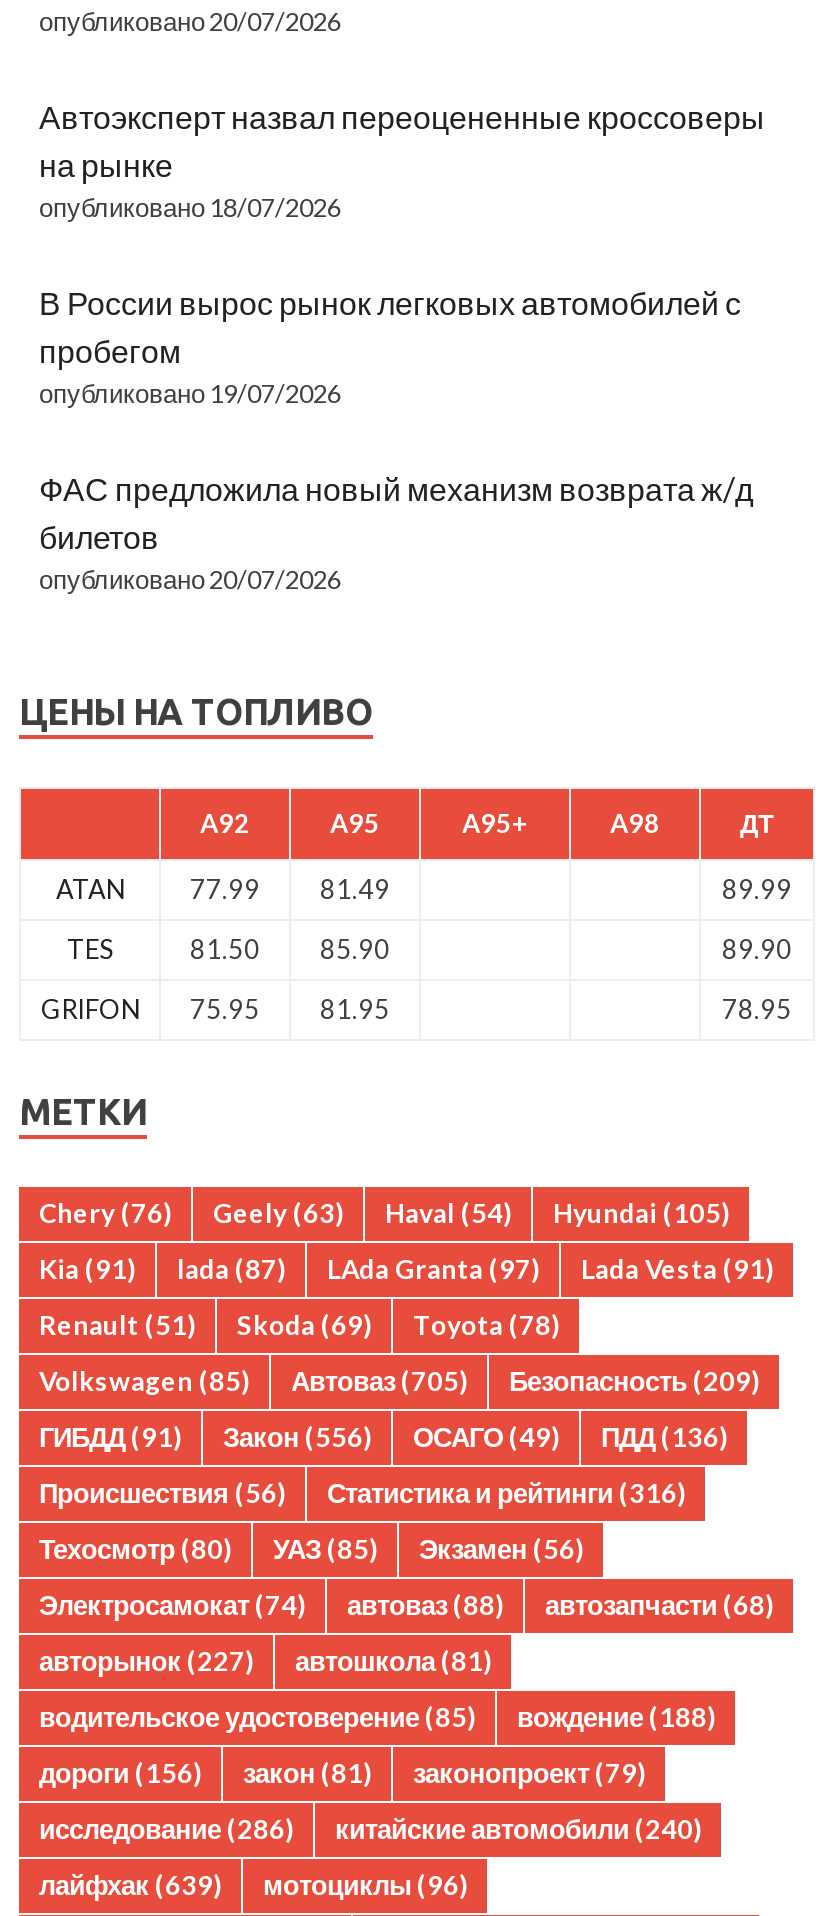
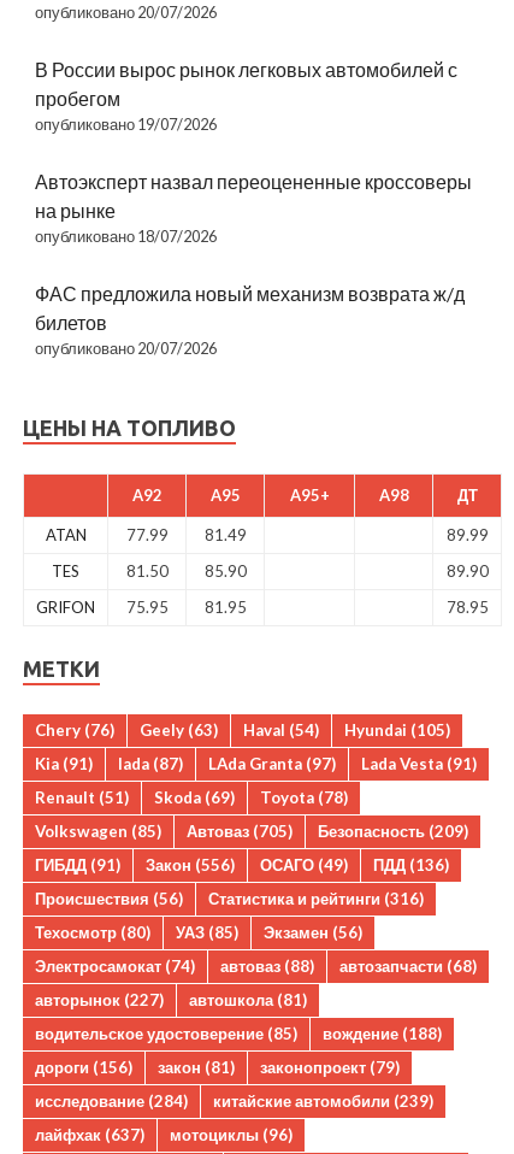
moved down: Автоэксперт назвал переоцененные кроссоверы | на рынке | опубликовано 18/07/2026

moved up: В России вырос рынок легковых автомобилей с | пробегом | опубликовано 19/07/2026

- исследование (286)
+ исследование (284)

- китайские автомобили (240)
+ китайские автомобили (239)

- лайфхак (639) мотоциклы (96)
+ лайфхак (637) мотоциклы (96)
